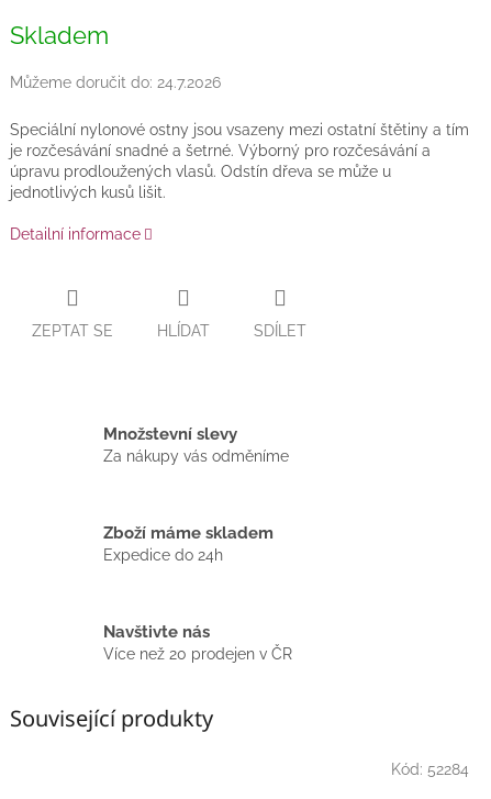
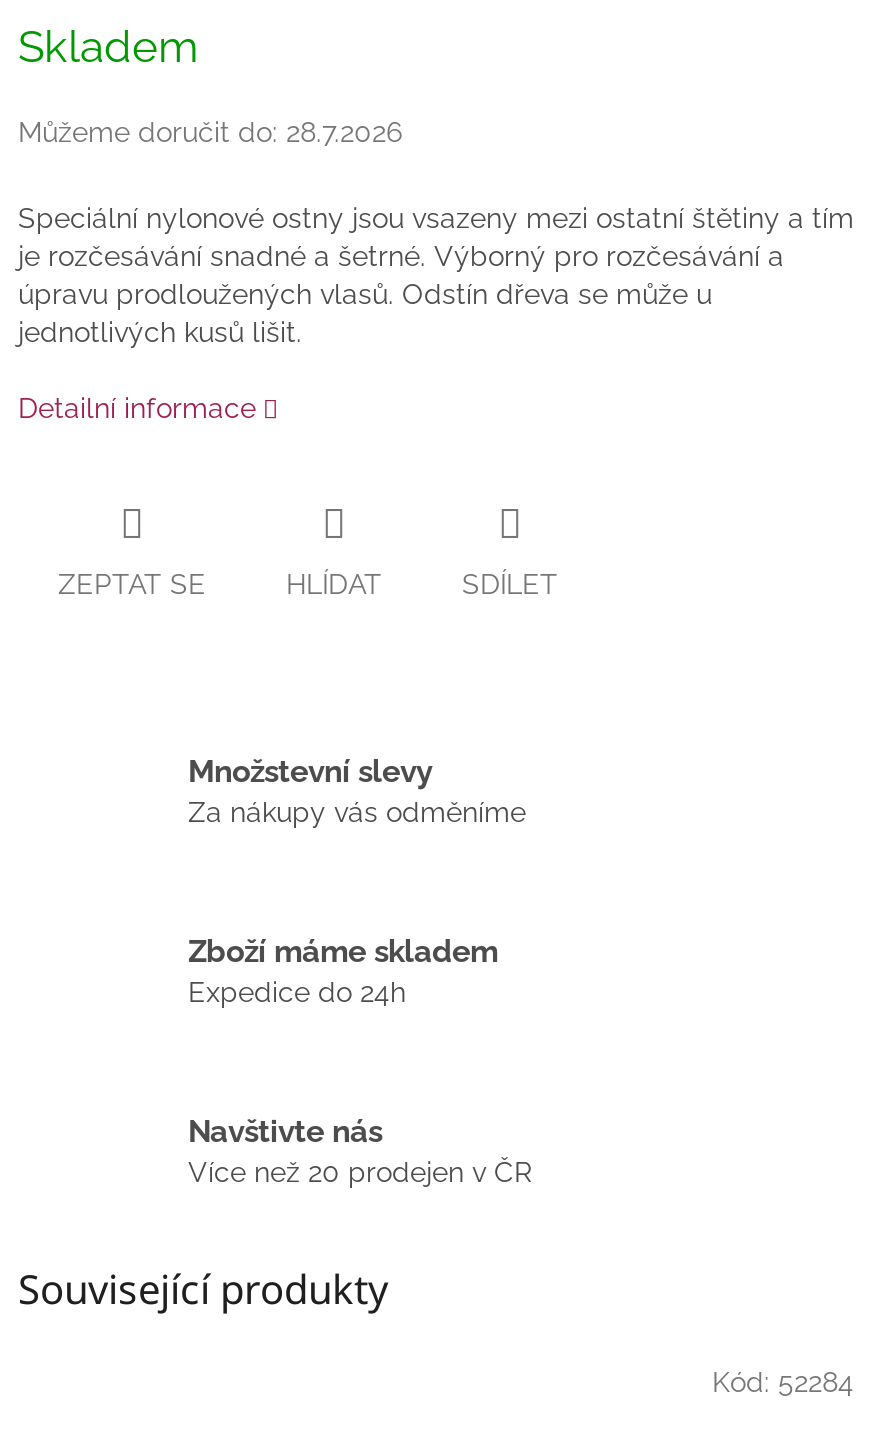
- Můžeme doručit do: 24.7.2026
+ Můžeme doručit do: 28.7.2026
